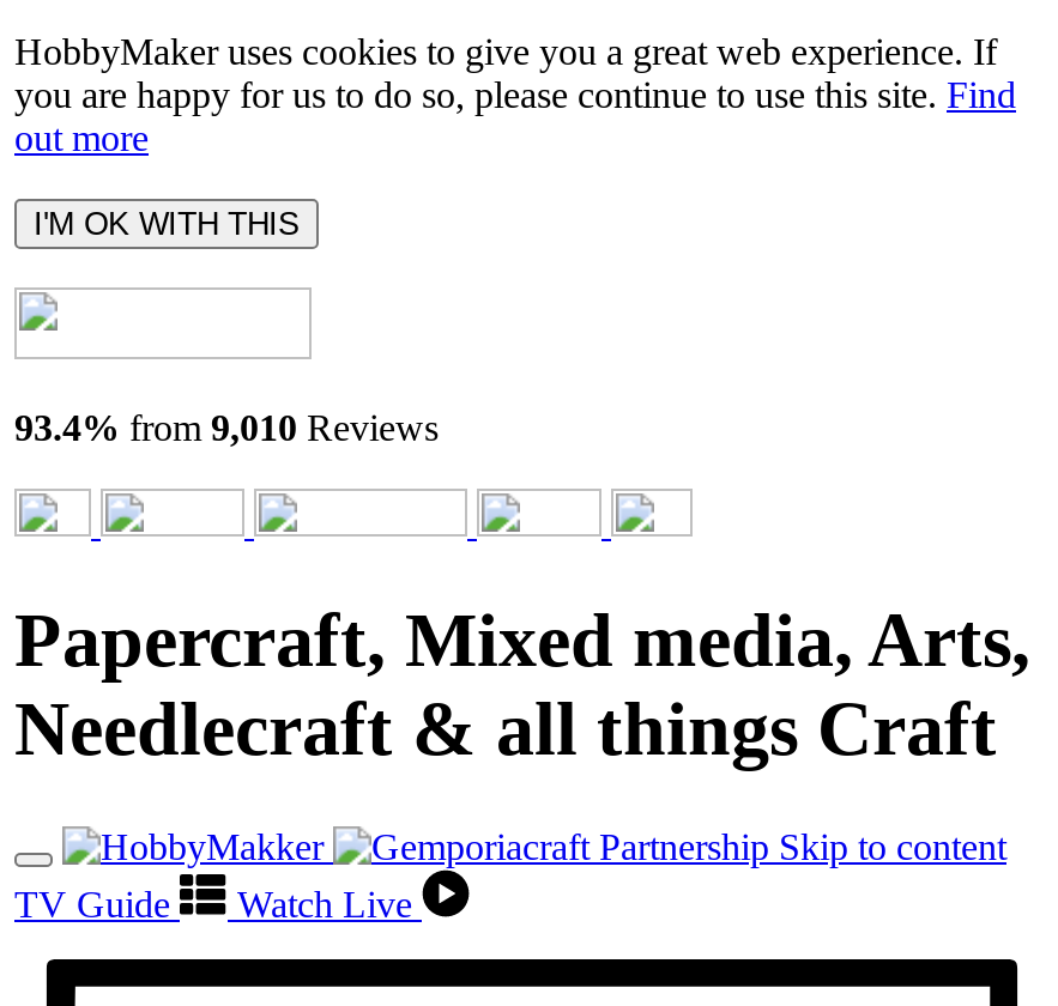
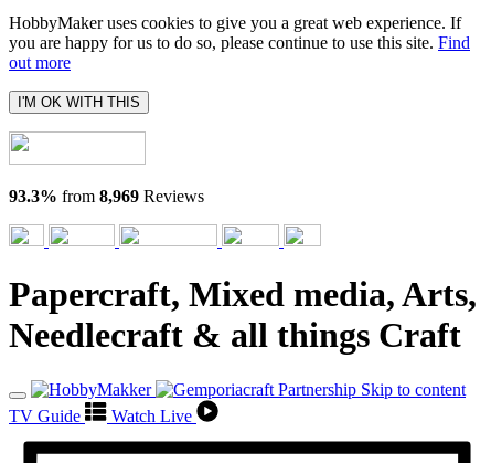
- 93.4% from 9,010 Reviews
+ 93.3% from 8,969 Reviews
